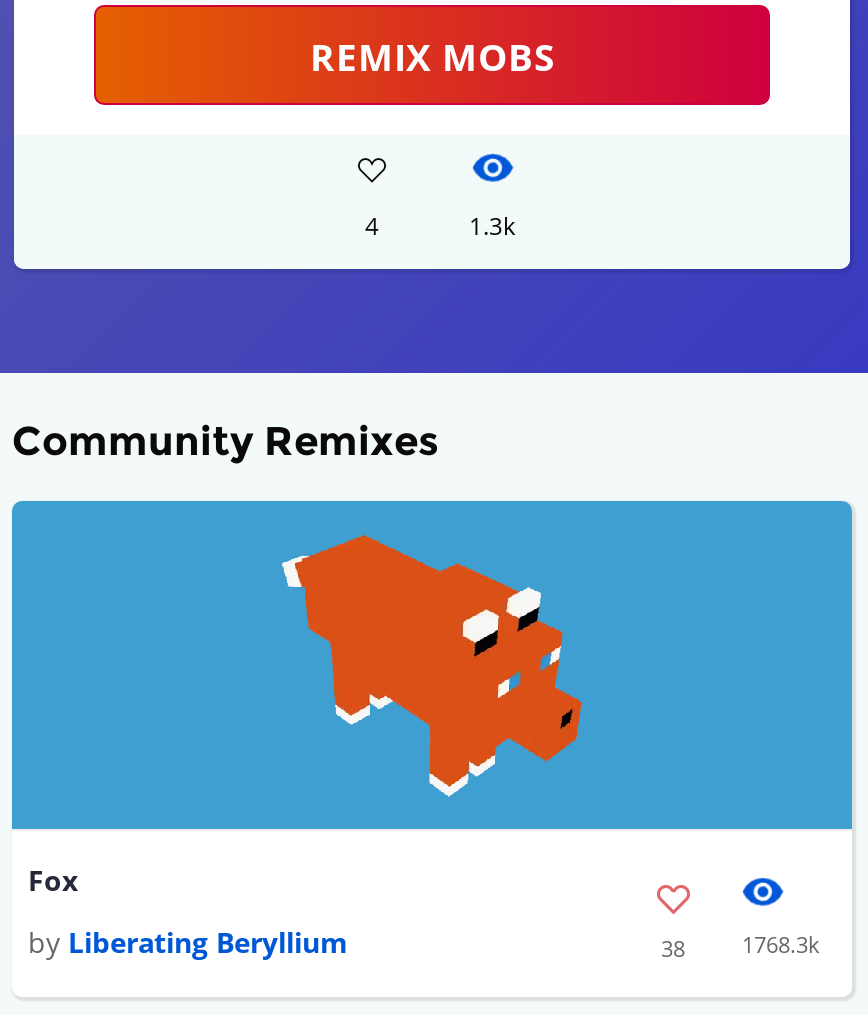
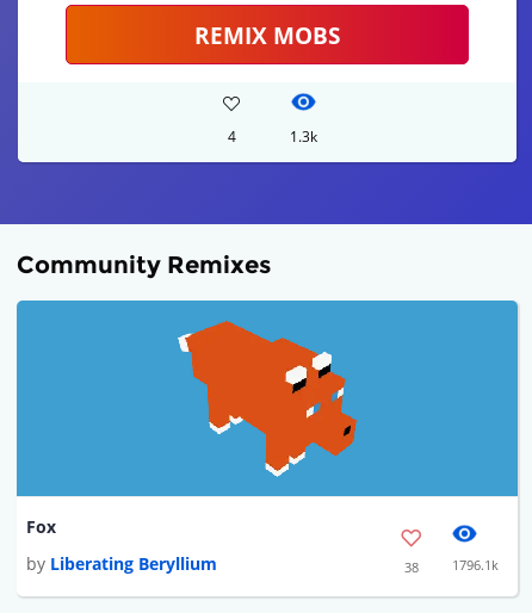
- 38 1768.3k
+ 38 1796.1k
